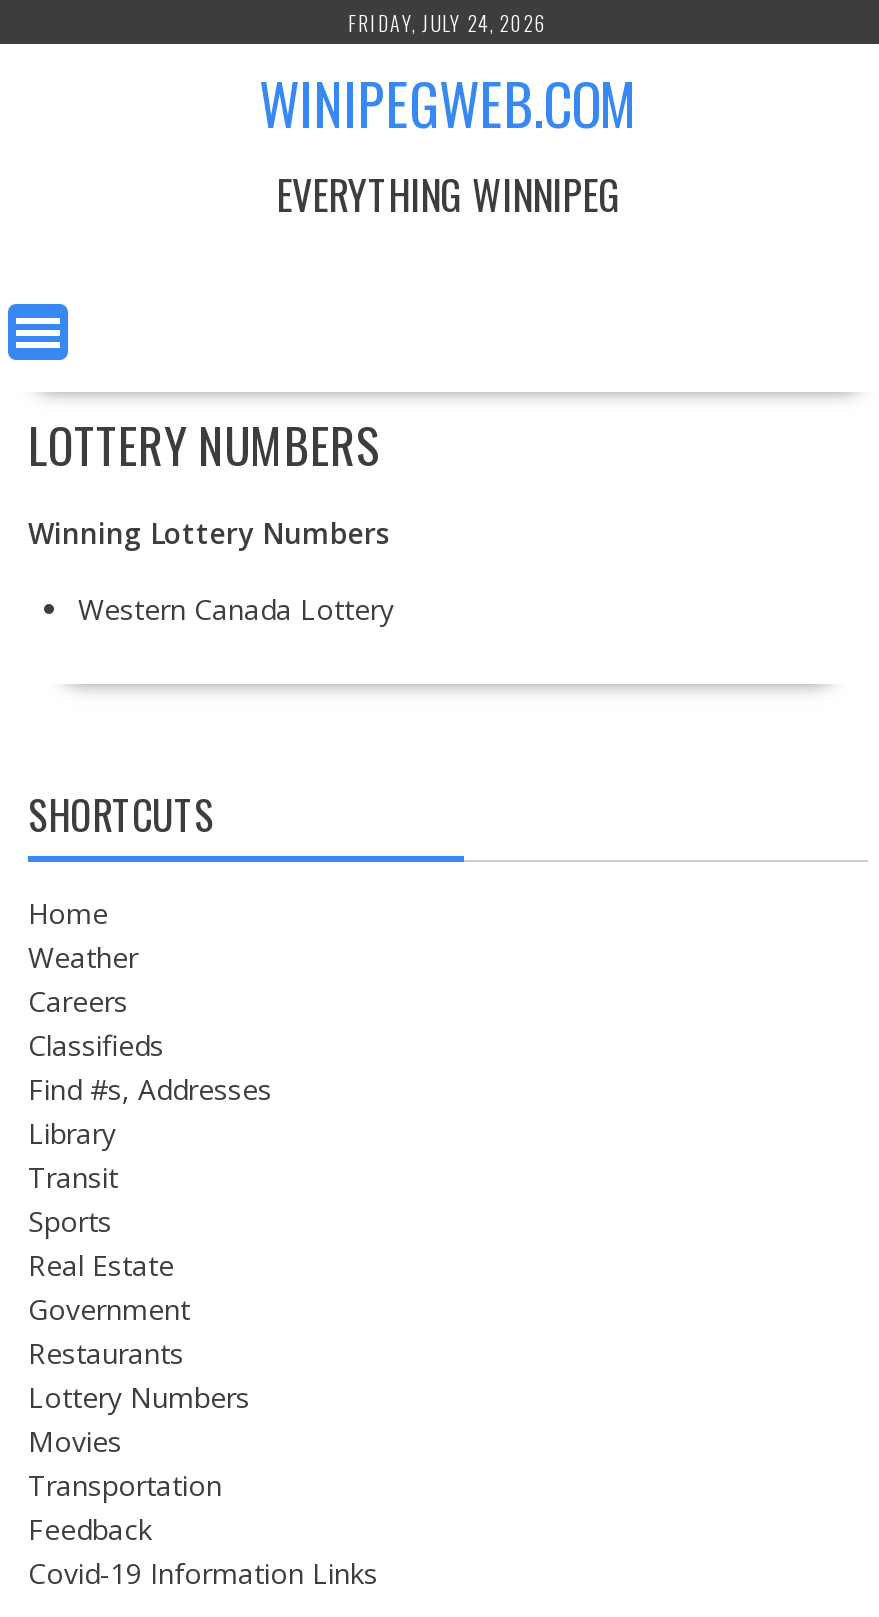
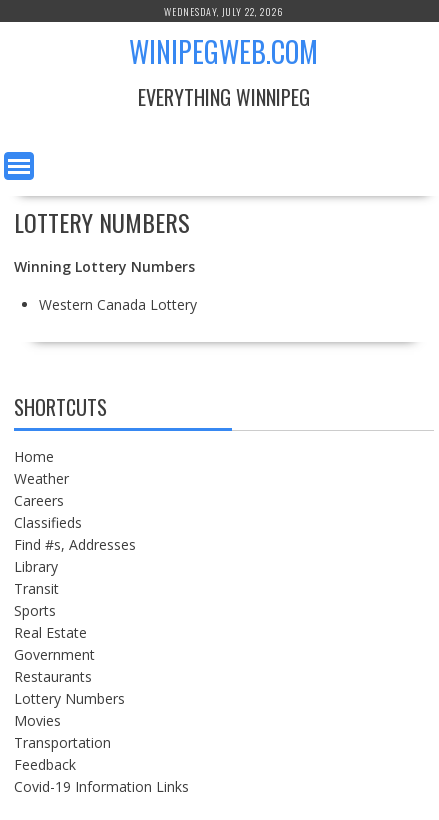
- FRIDAY, JULY 24, 2026
+ WEDNESDAY, JULY 22, 2026
